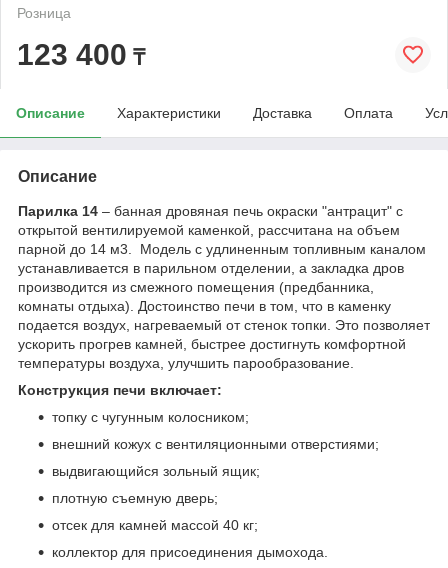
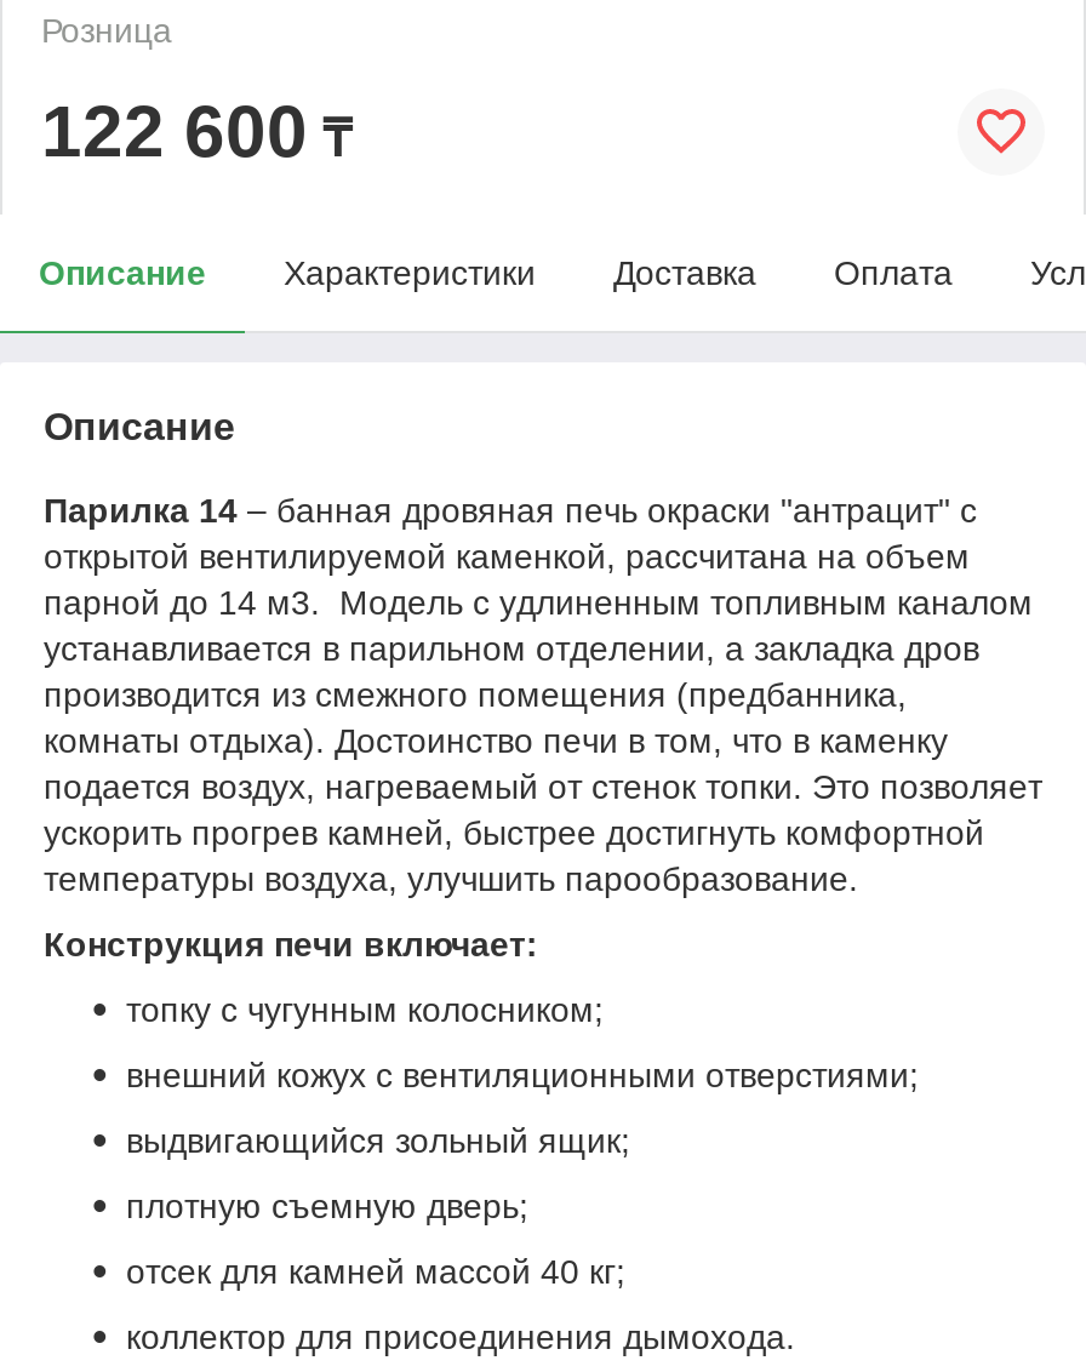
- 123 400 ₸
+ 122 600 ₸
